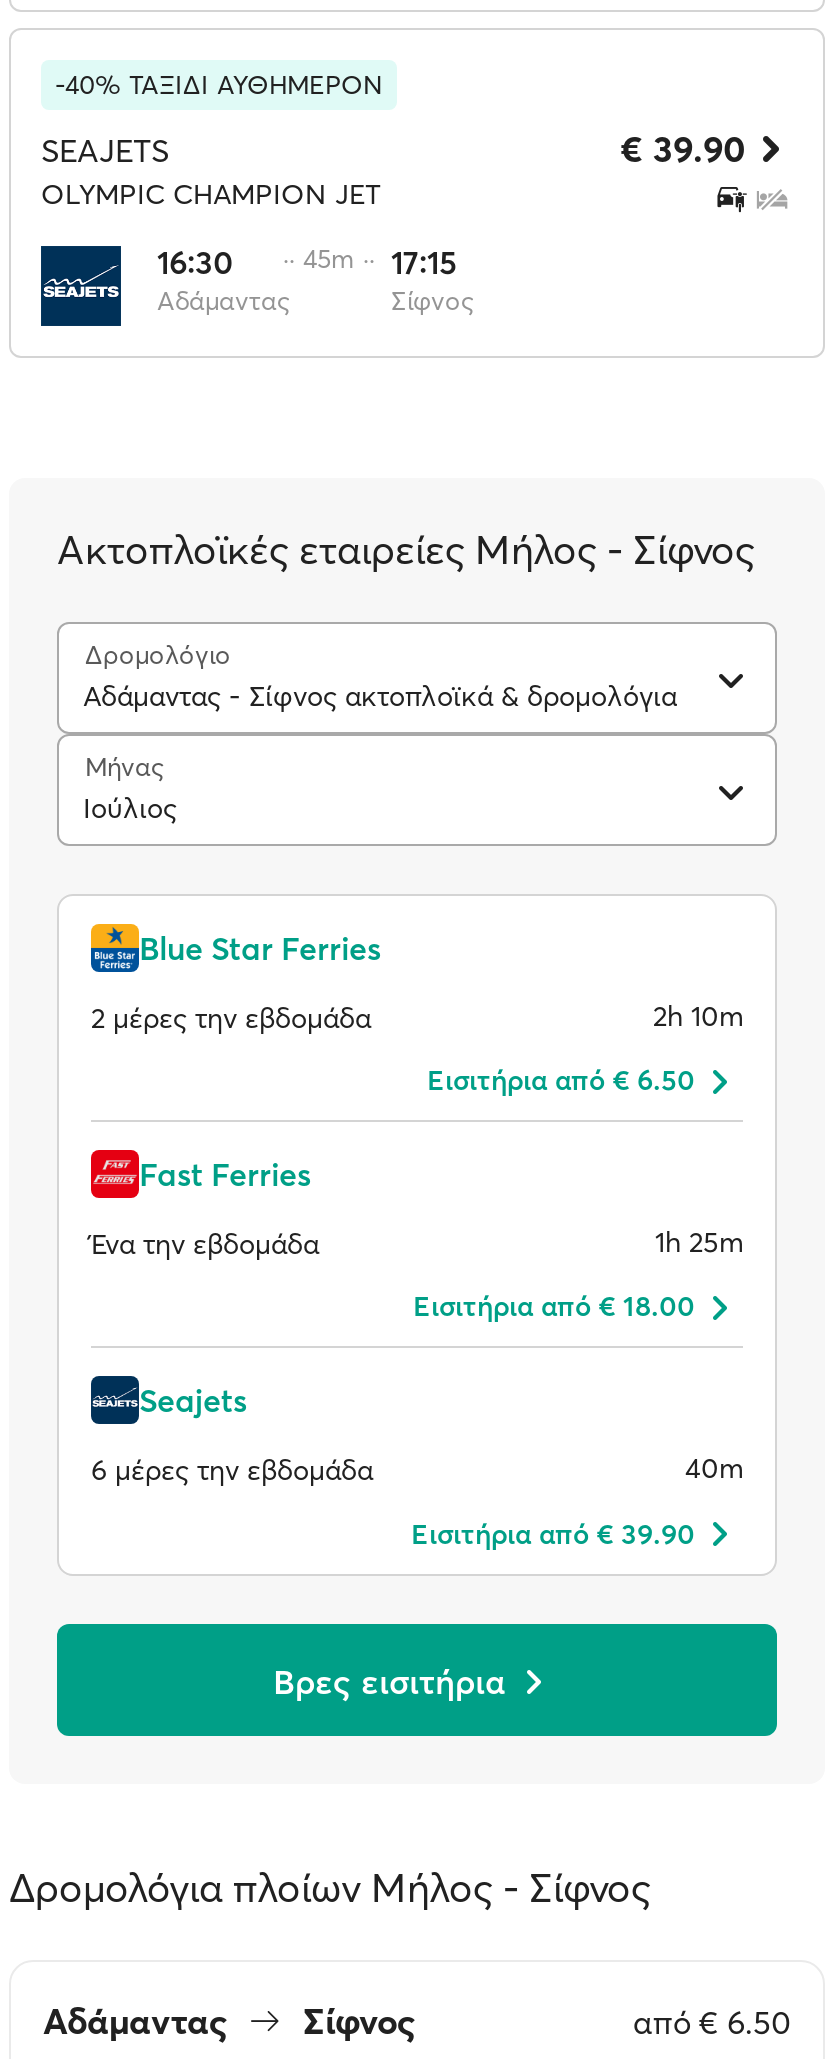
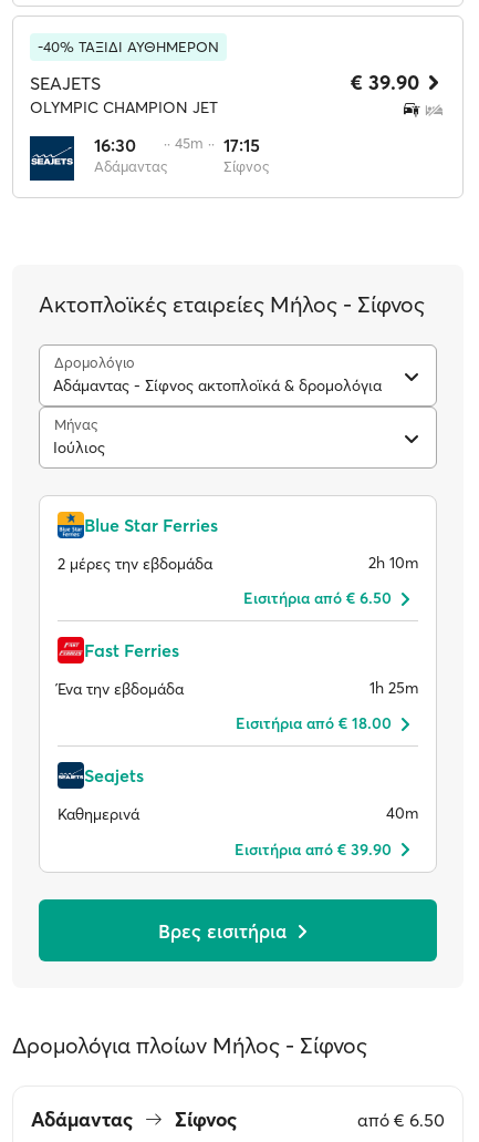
- 6 μέρες την εβδομάδα
+ Καθημερινά
